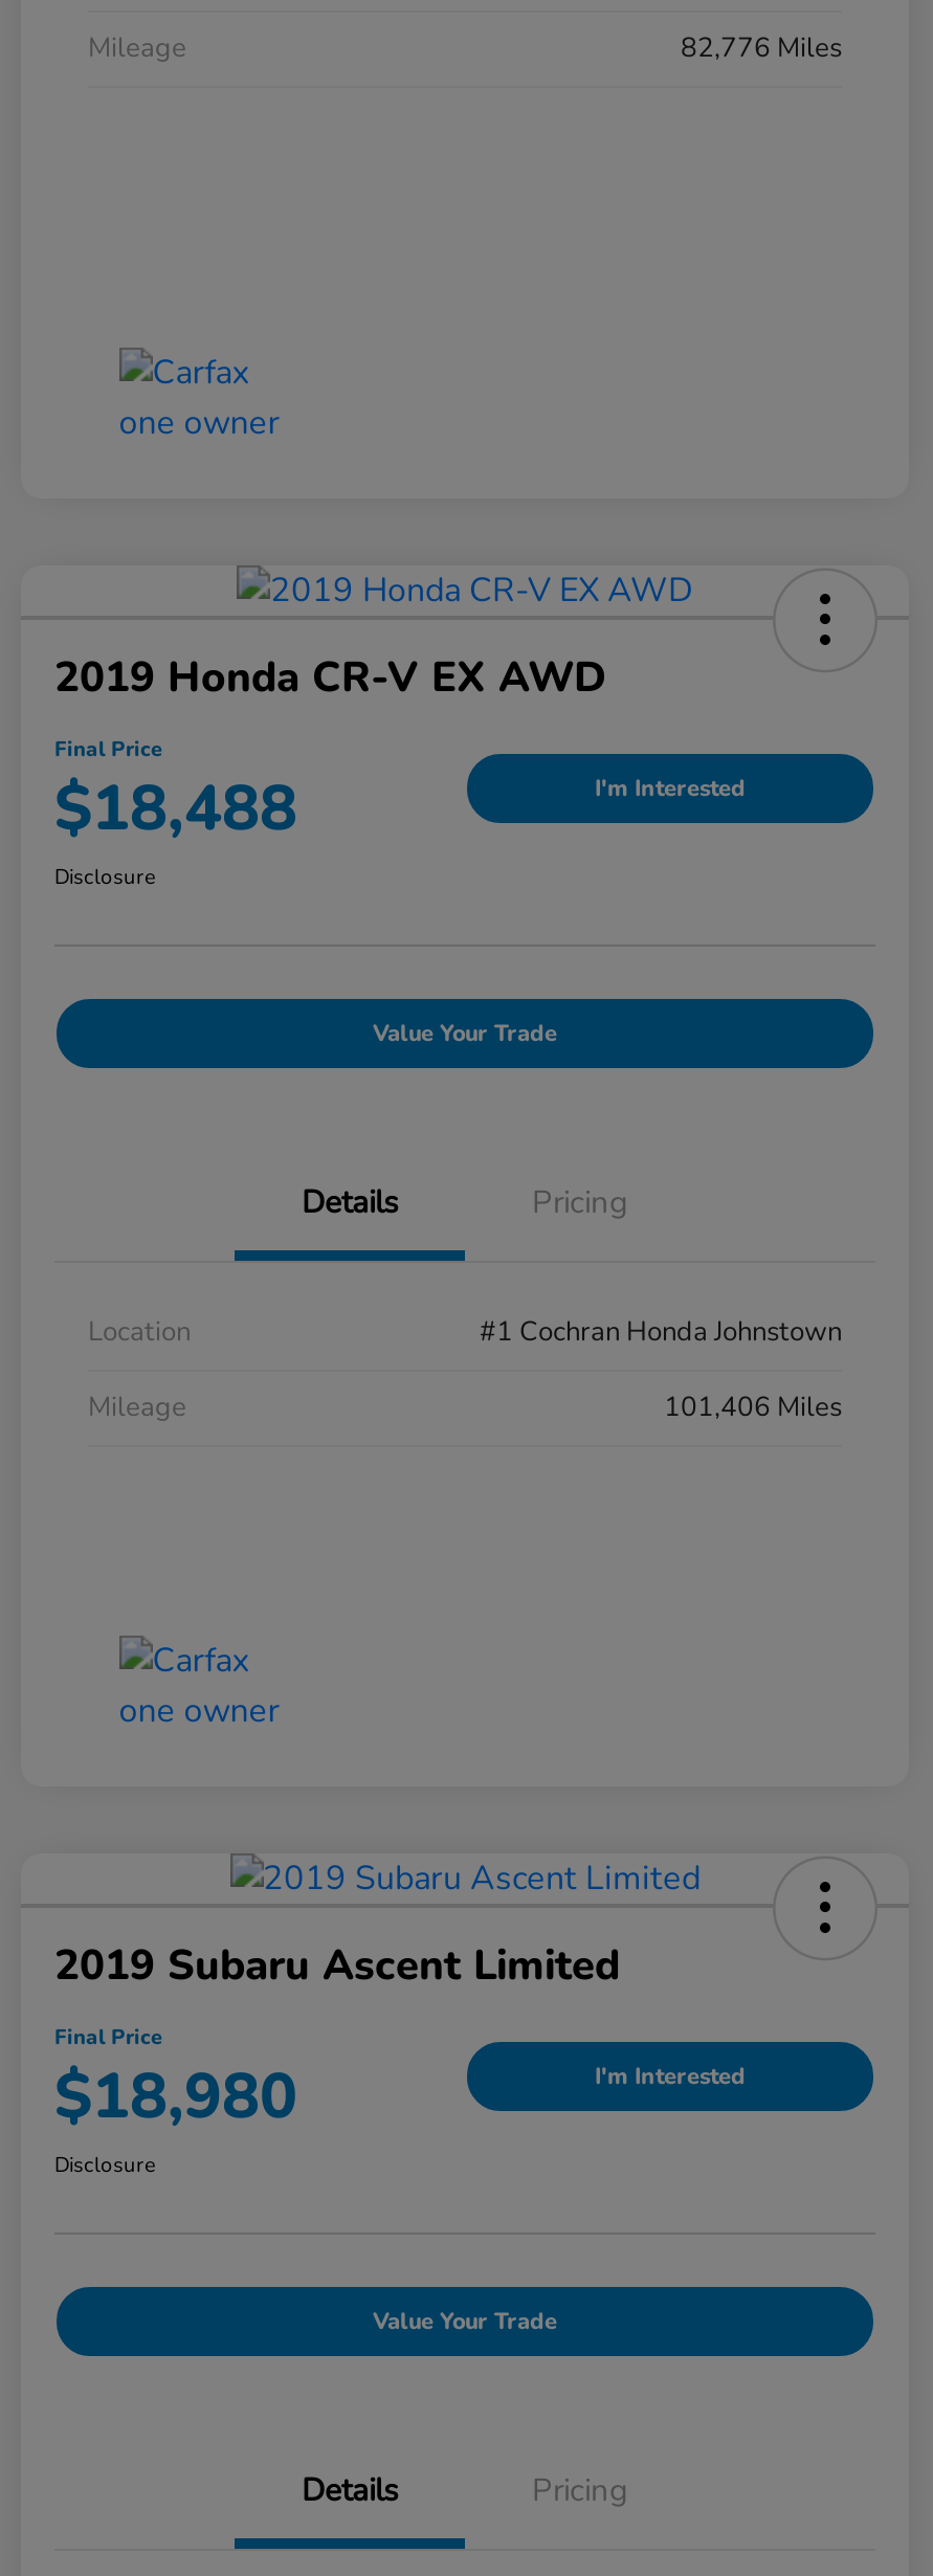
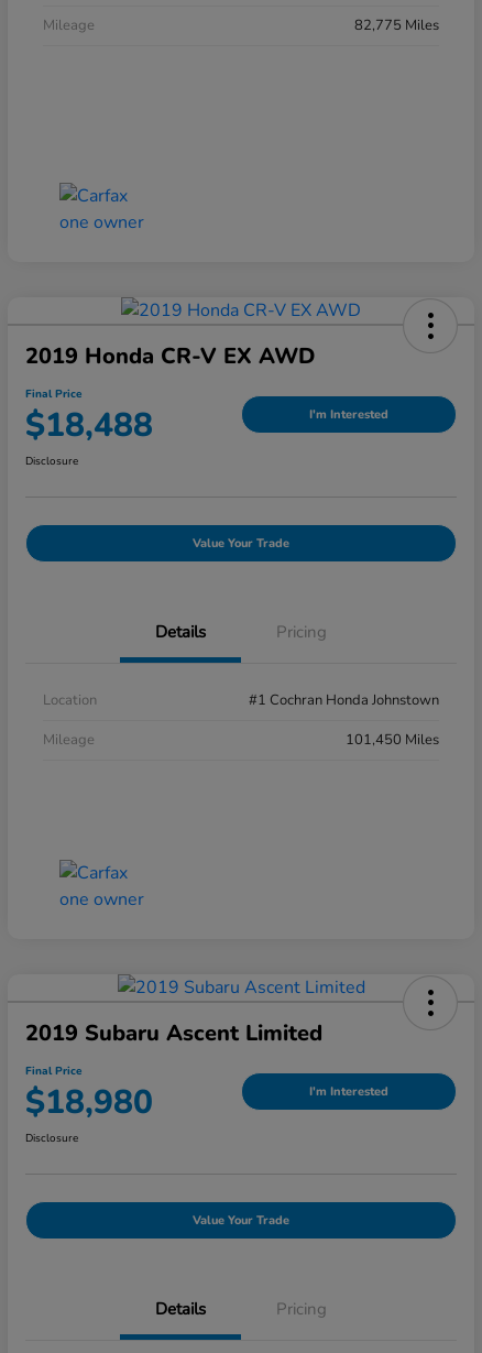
- 82,776 Miles
+ 82,775 Miles

- 101,406 Miles
+ 101,450 Miles
